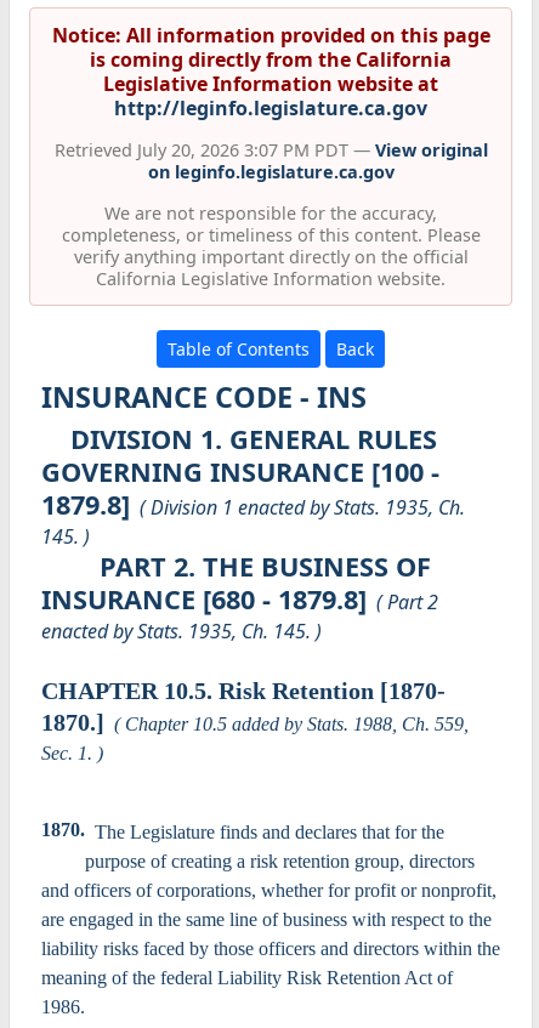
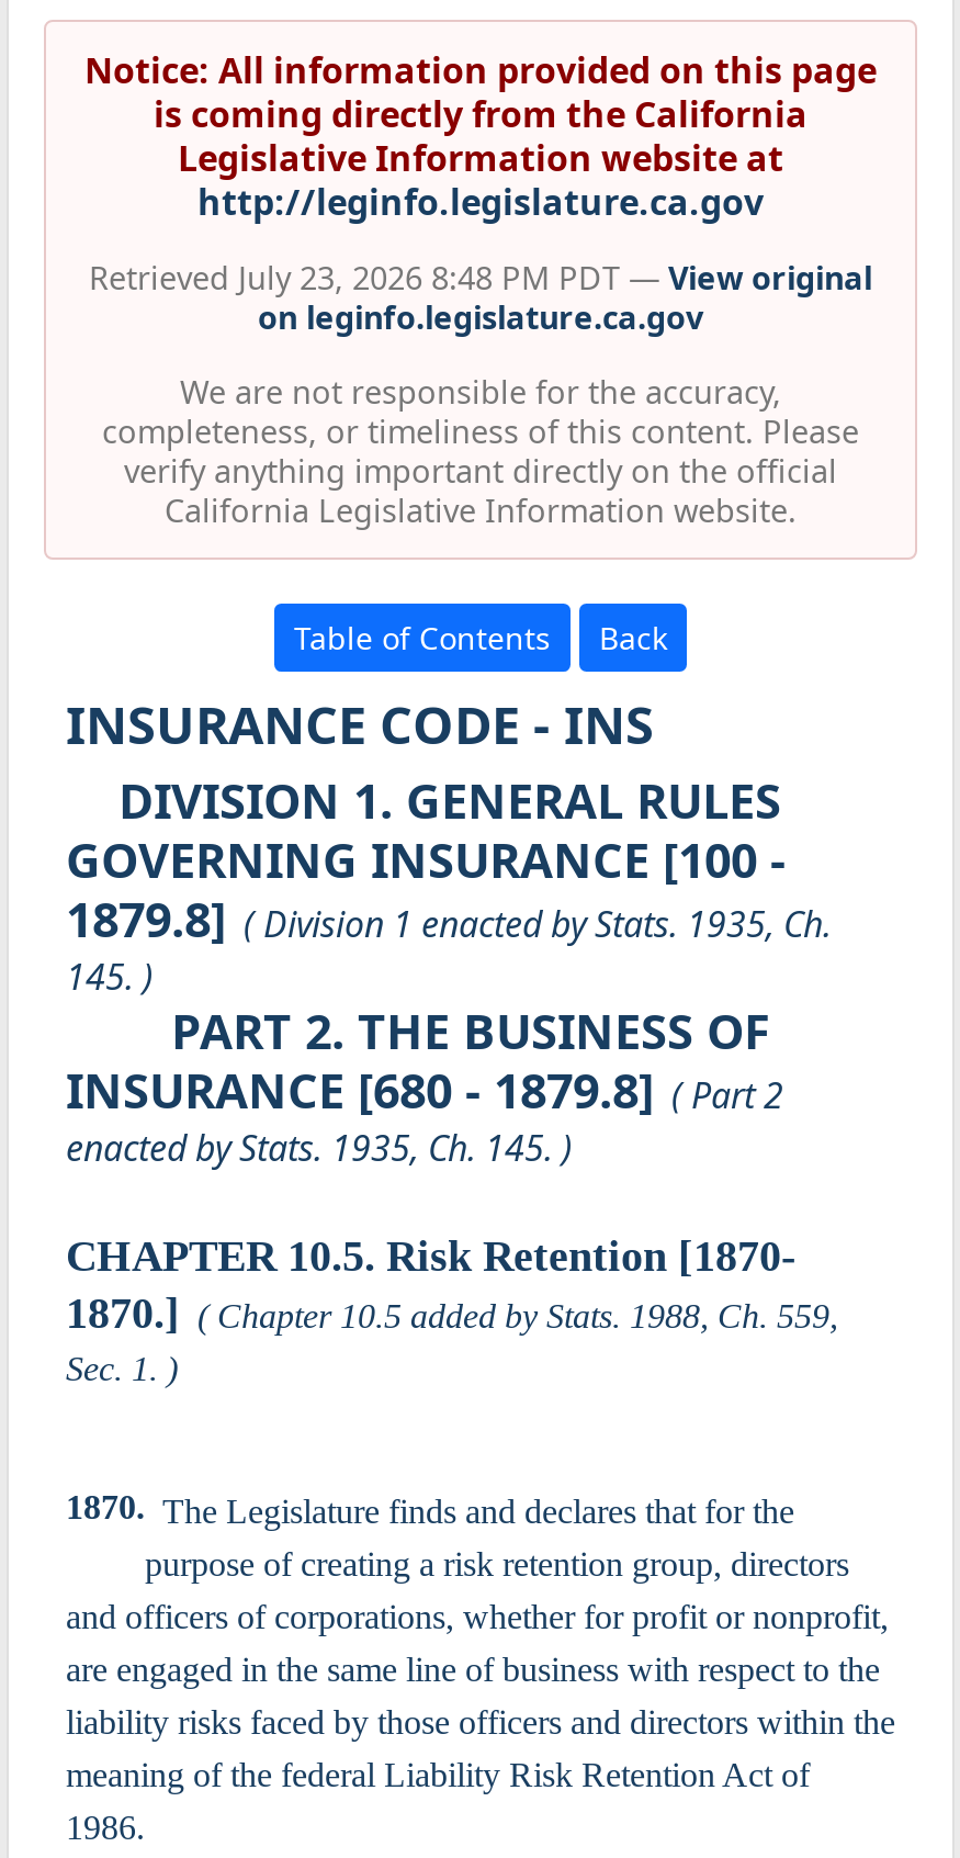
- Retrieved July 20, 2026 3:07 PM PDT — View original
+ Retrieved July 23, 2026 8:48 PM PDT — View original
